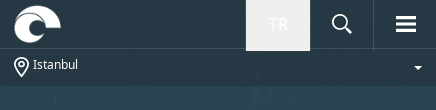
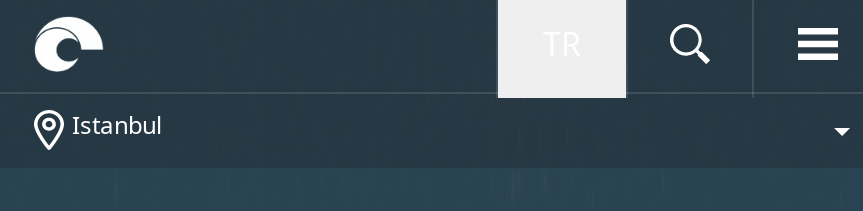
- [image]
+ [image]
